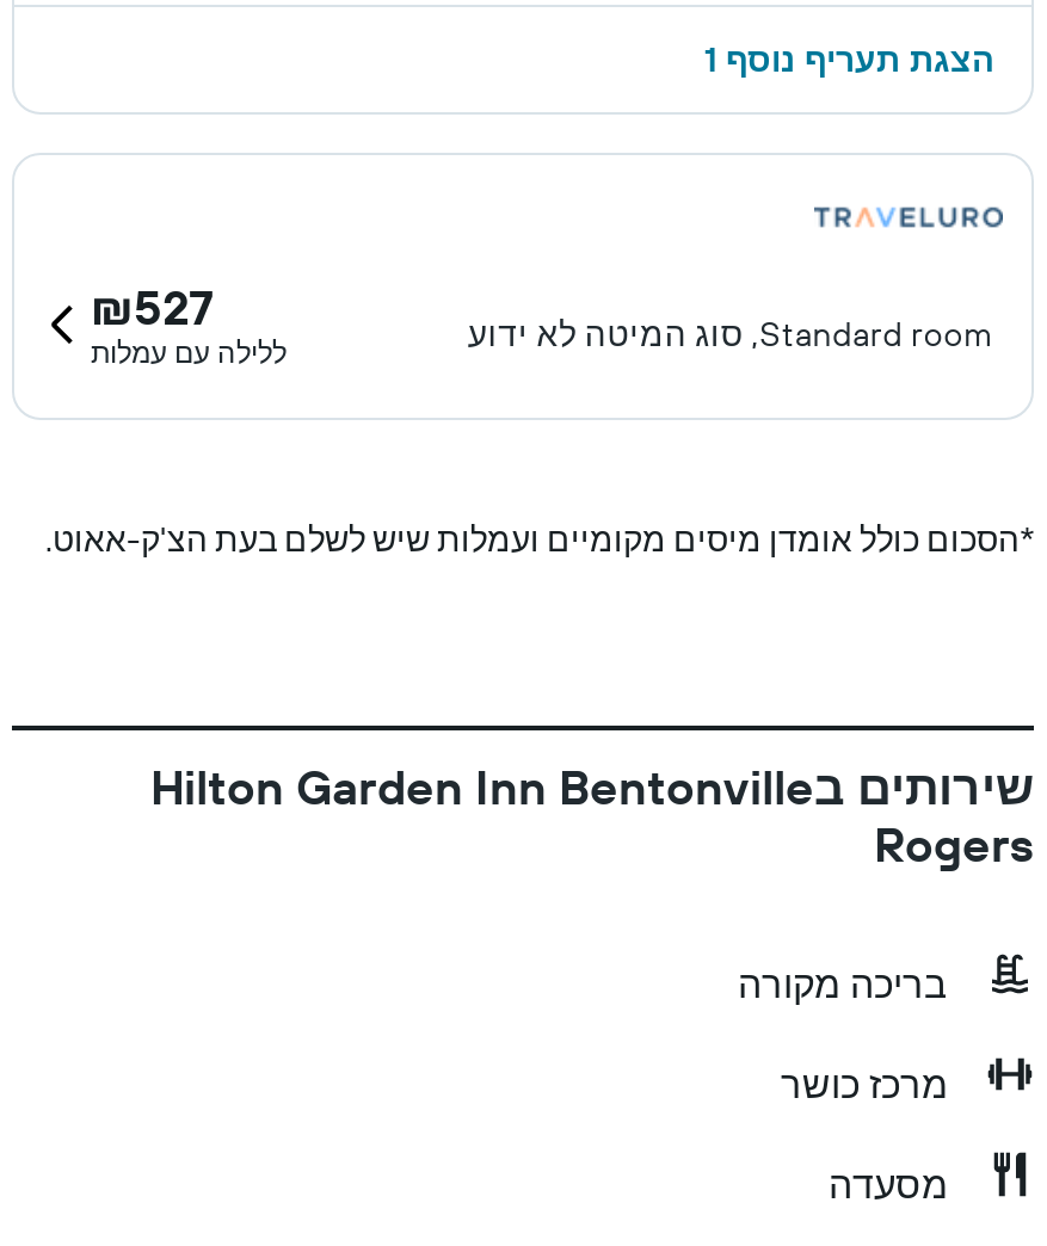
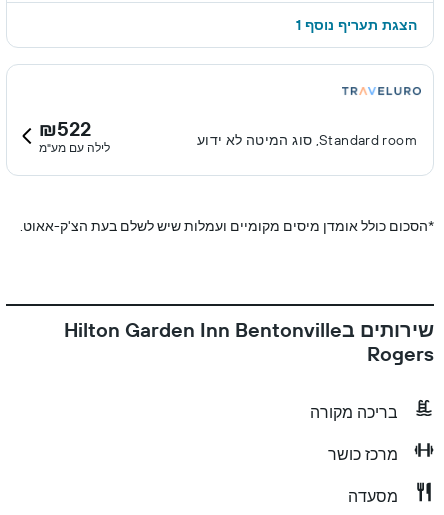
- ₪527
+ ₪522

- ללילה עם עמלות
+ לילה עם מע"מ
